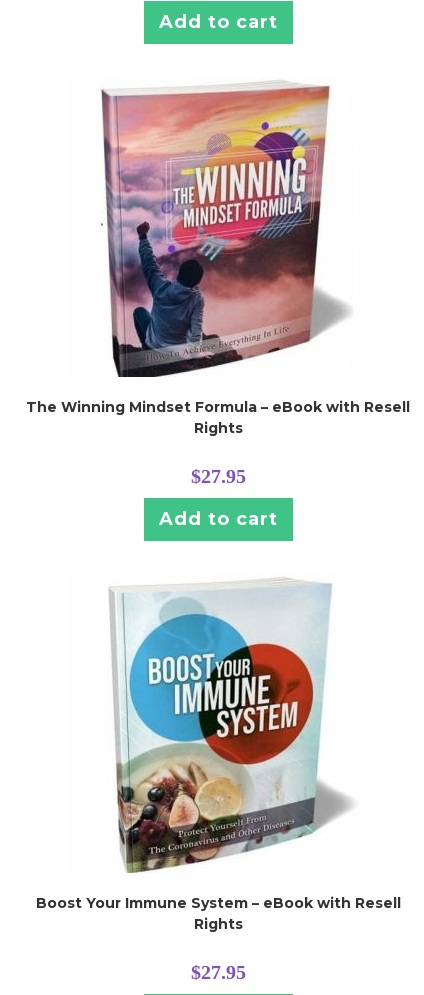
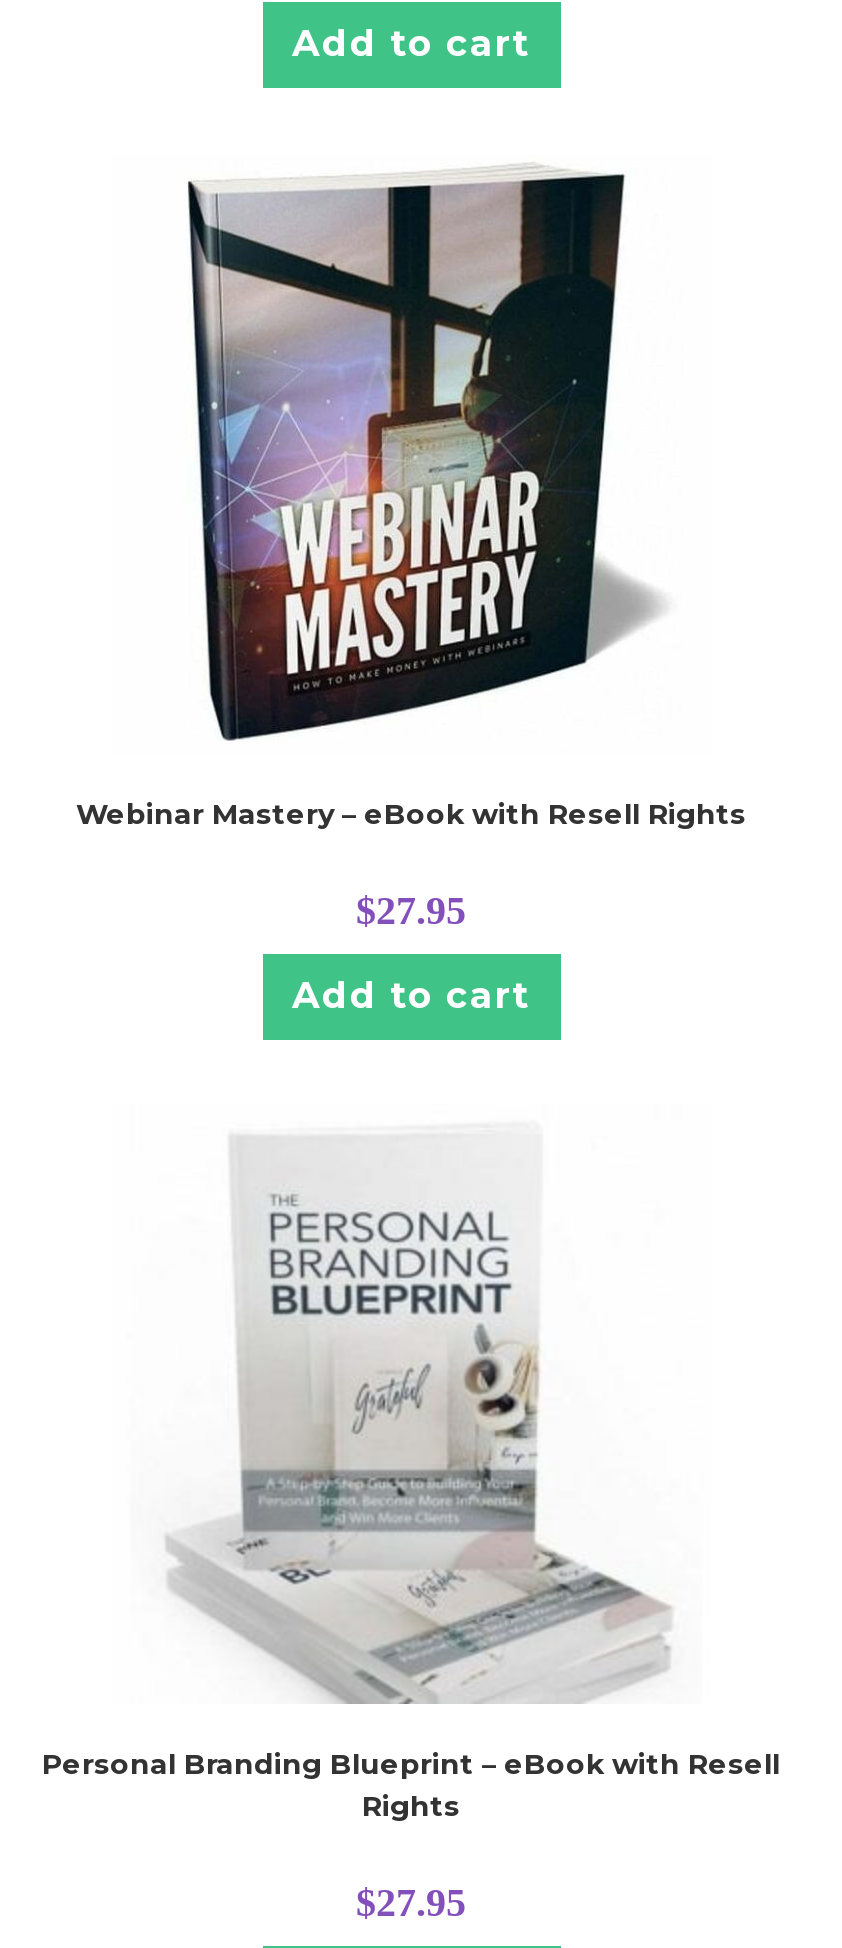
- [image]
- The Winning Mindset Formula – eBook with Resell
- Rights
+ [image]
+ Webinar Mastery – eBook with Resell Rights

- [image]
- Boost Your Immune System – eBook with Resell
+ [image]
+ Personal Branding Blueprint – eBook with Resell
